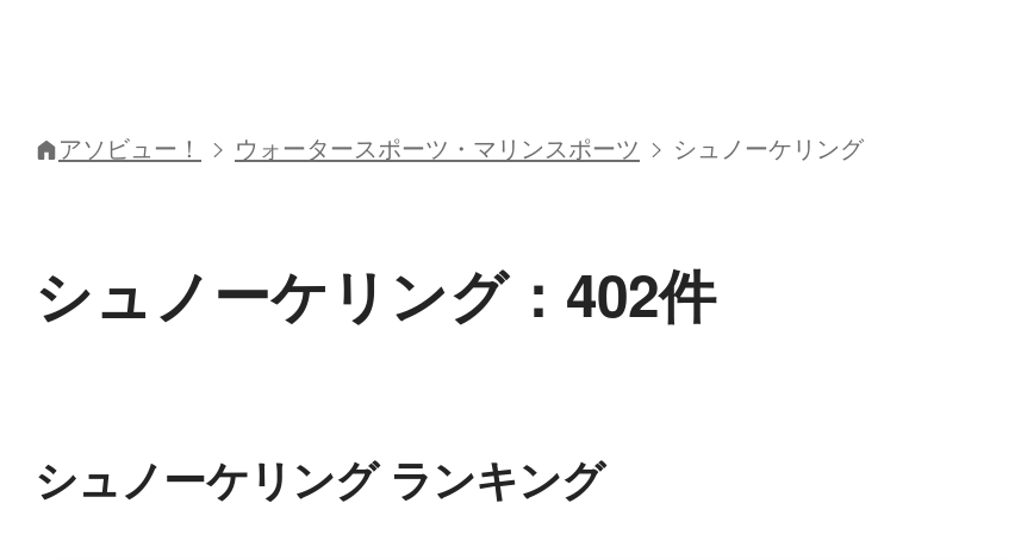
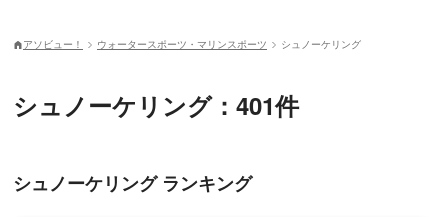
- シュノーケリング：402件
+ シュノーケリング：401件
